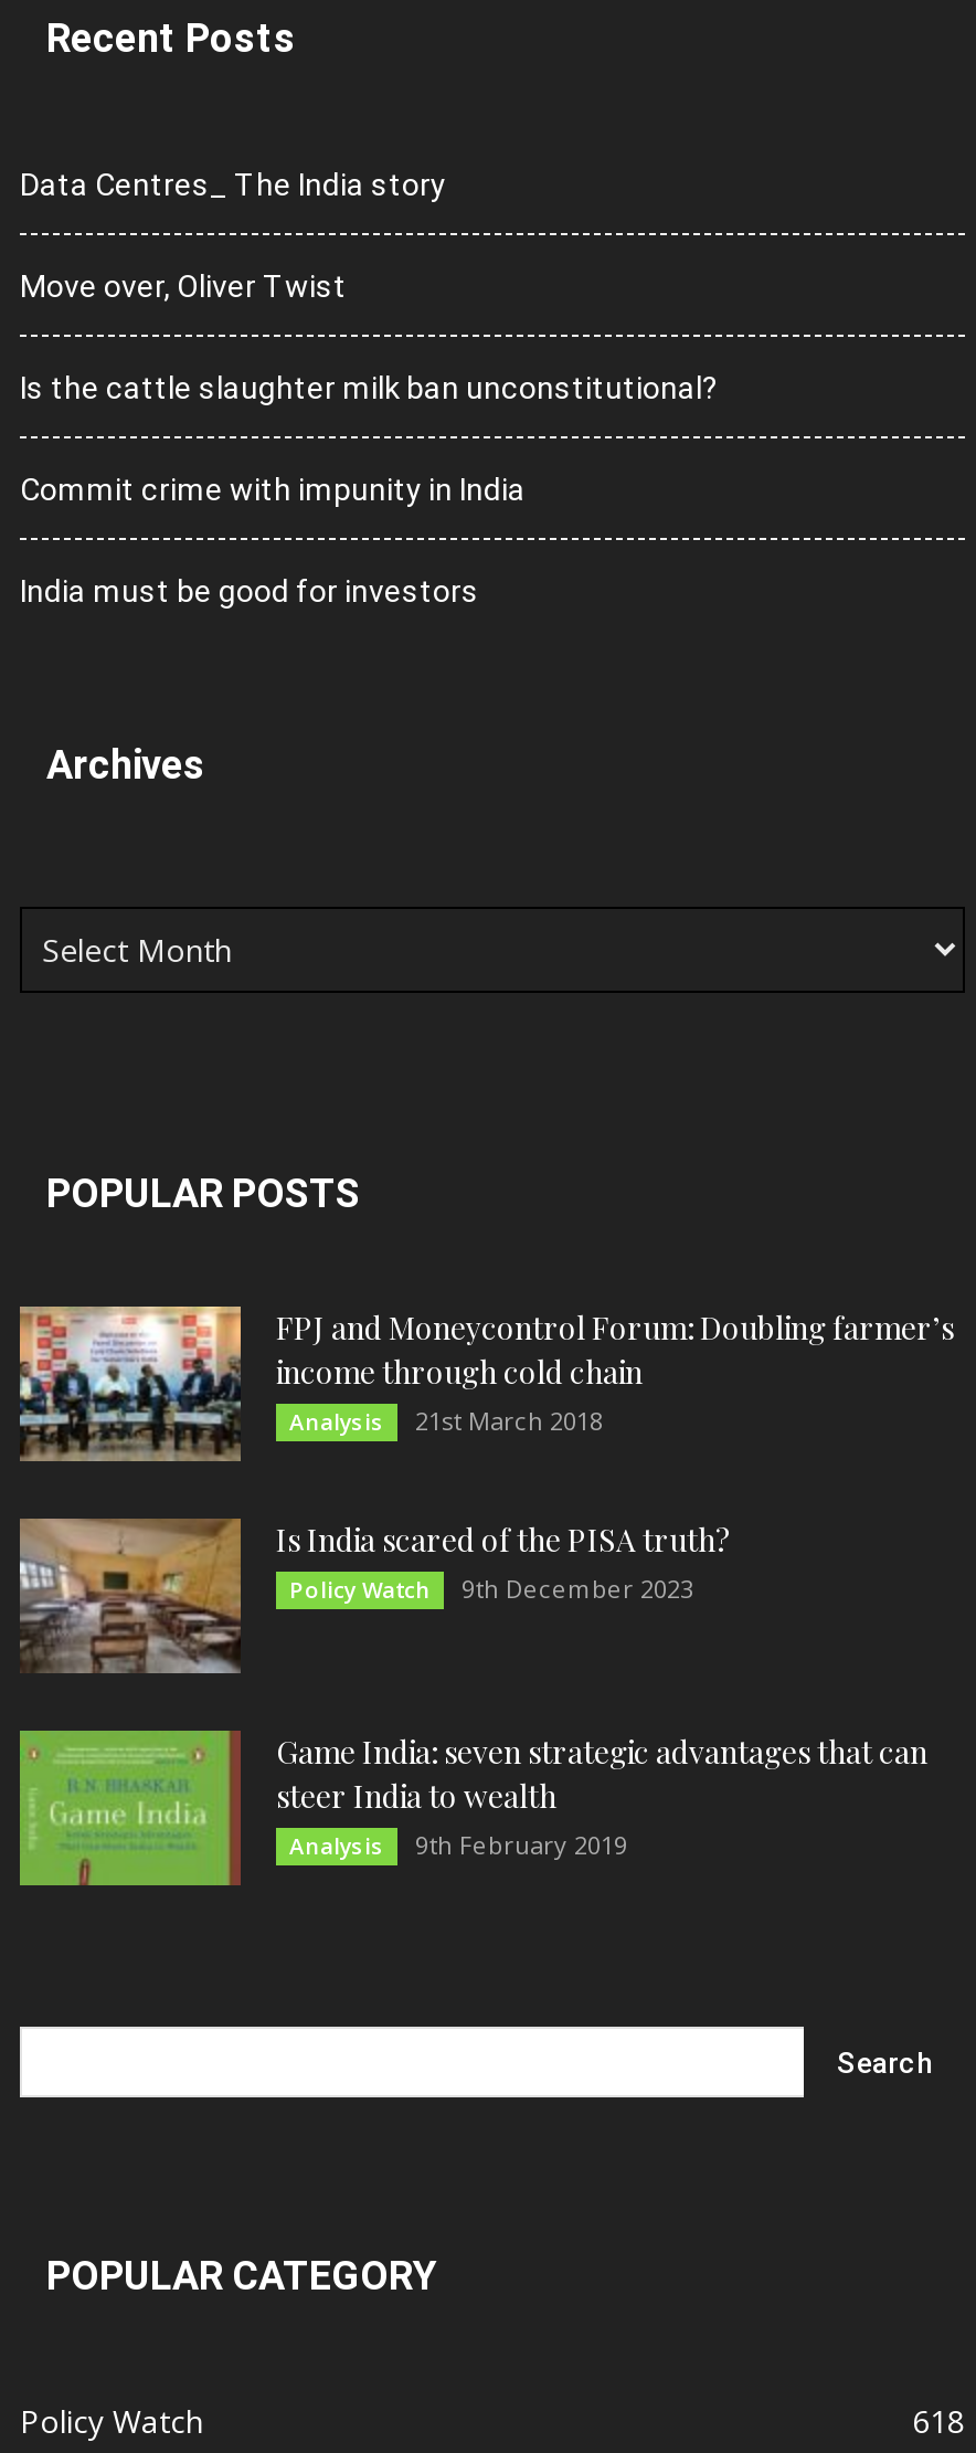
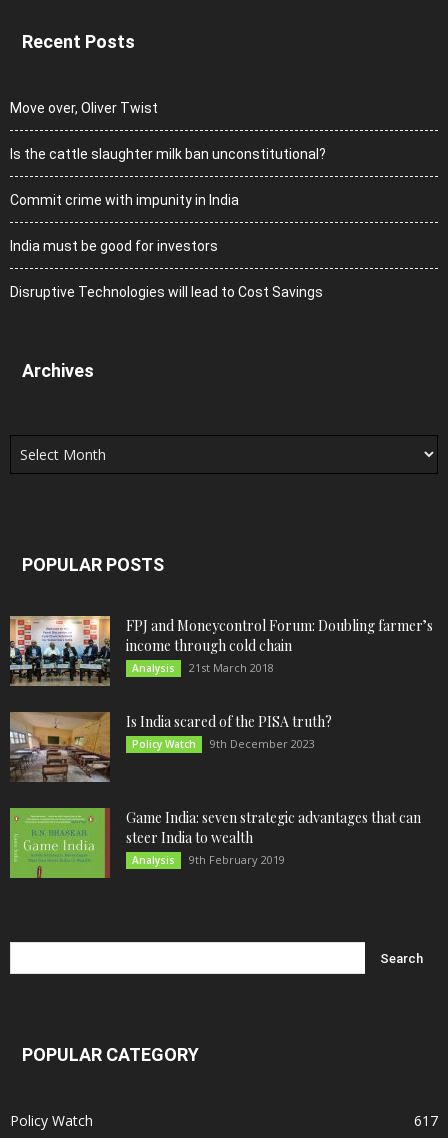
- Data Centres_ The India story

moved up: Move over, Oliver Twist | Is the cattle slaughter milk ban unconstitutional? | Commit crime with impunity in India | India must be good for investors

+ Disruptive Technologies will lead to Cost Savings

- 618
+ 617
